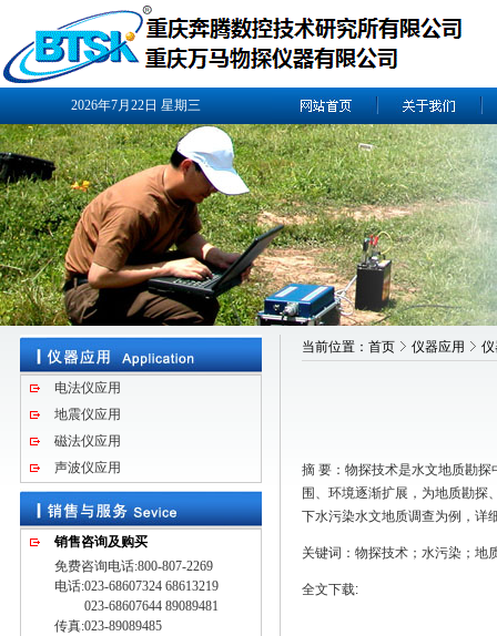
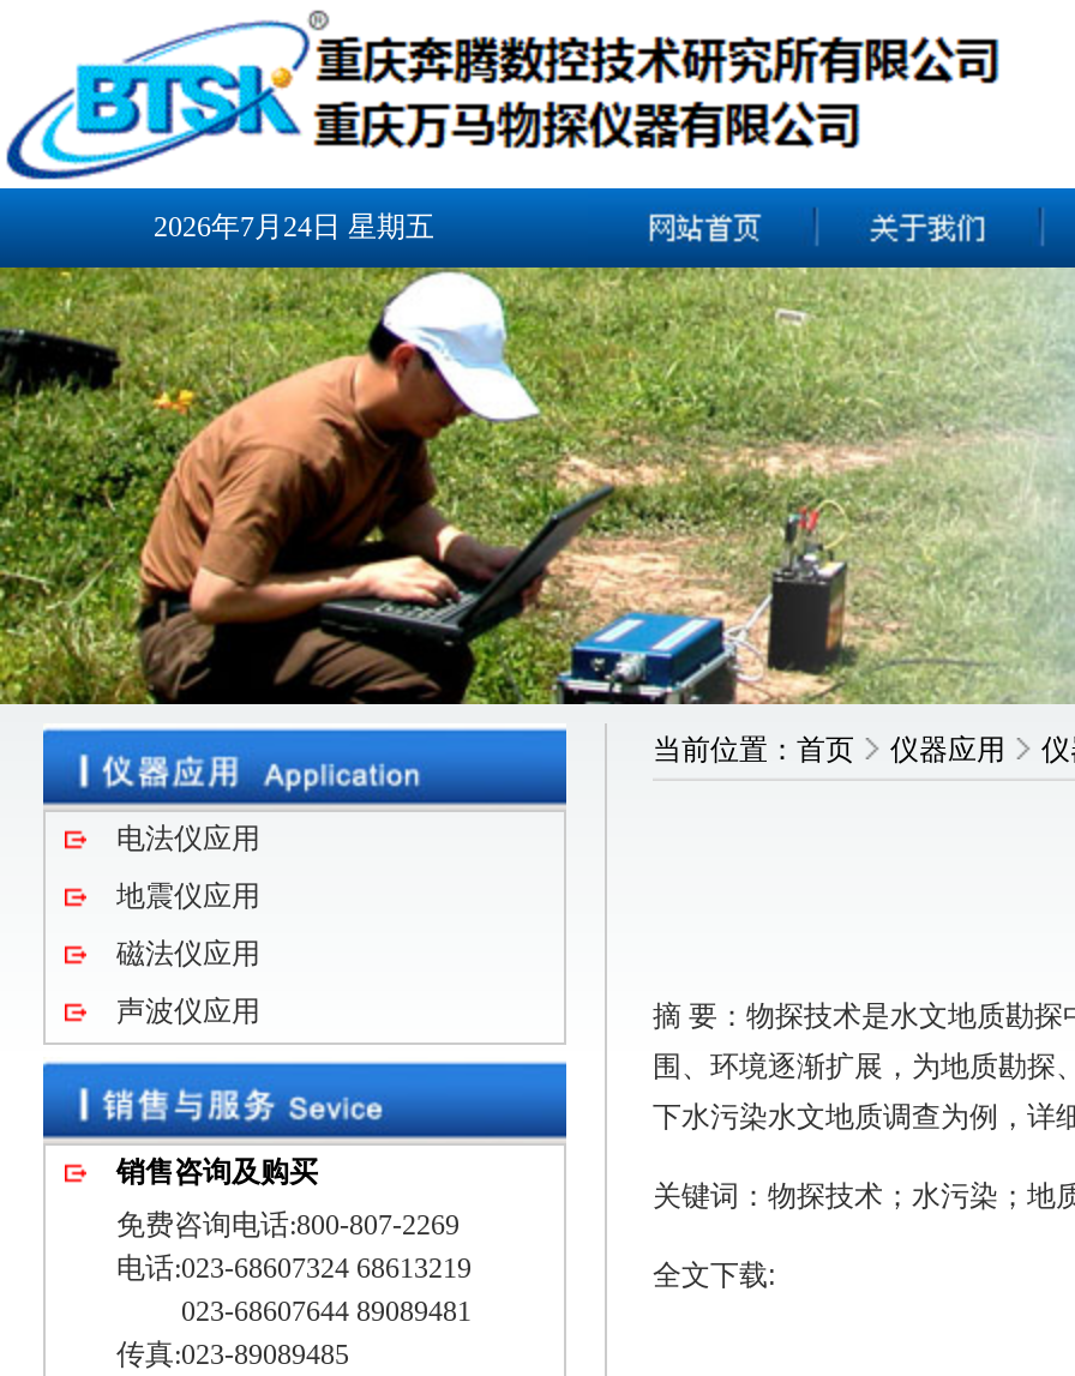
- 2026年7月22日星期三
+ 2026年7月24日星期五
